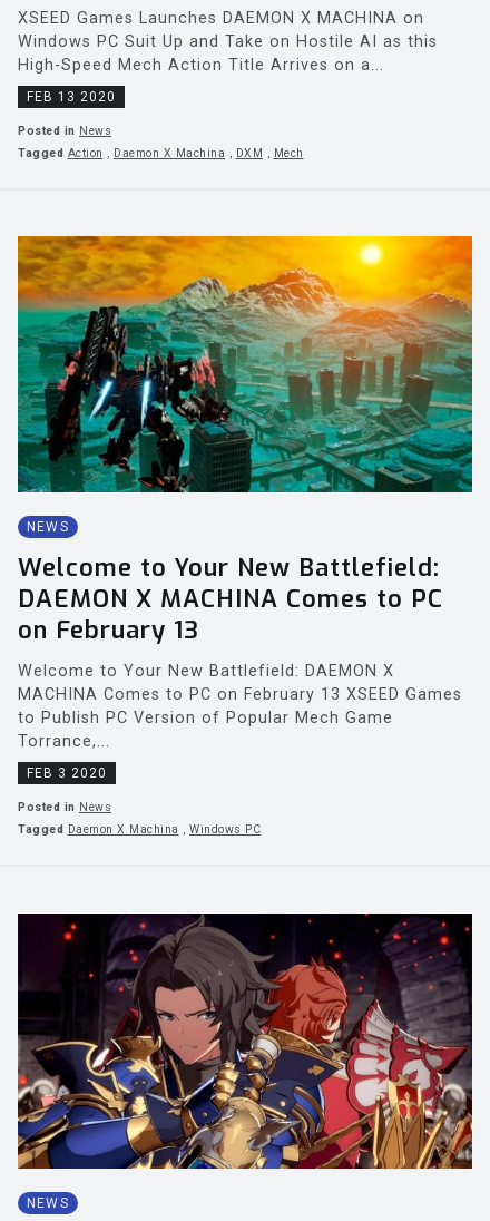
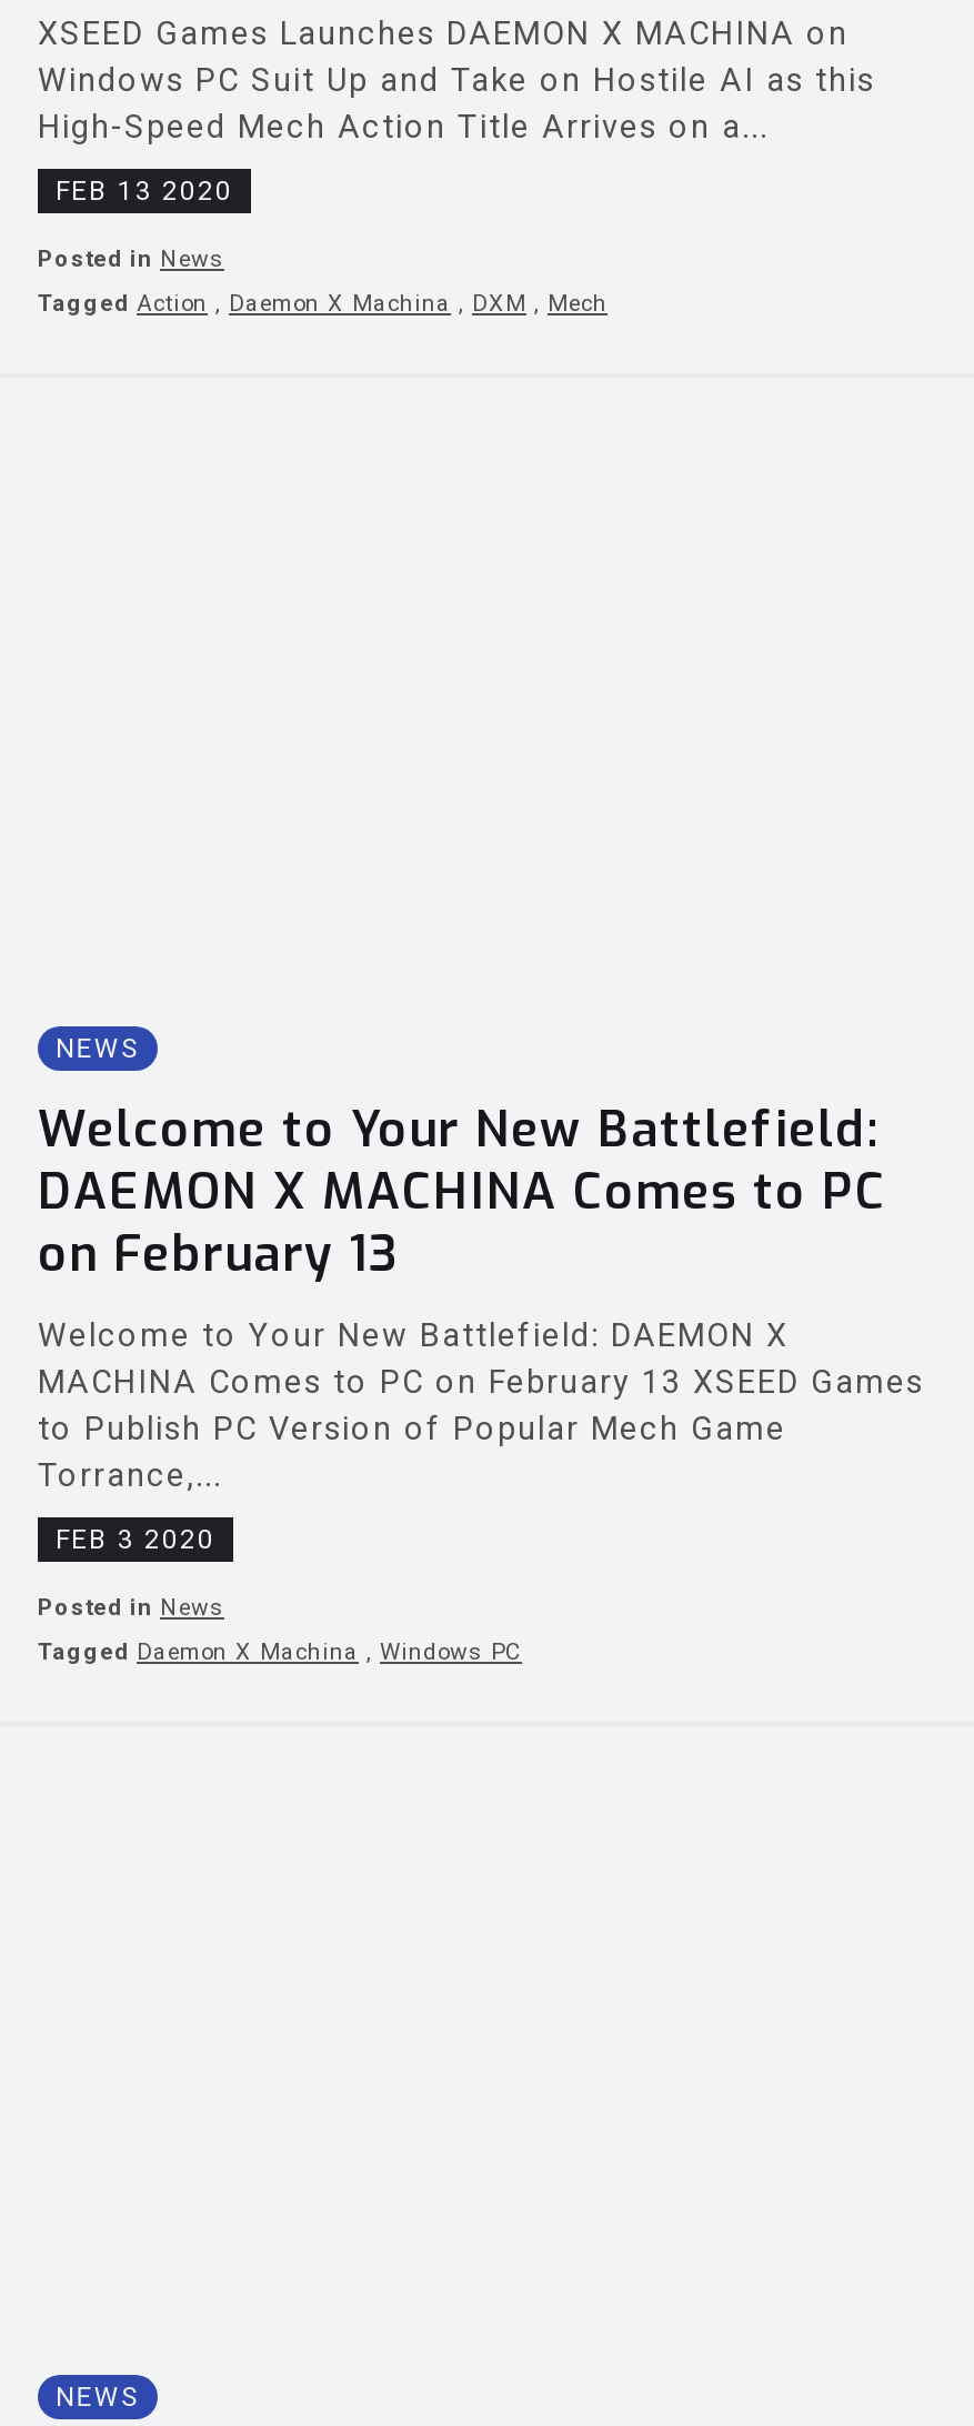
- [image]

- [image]
